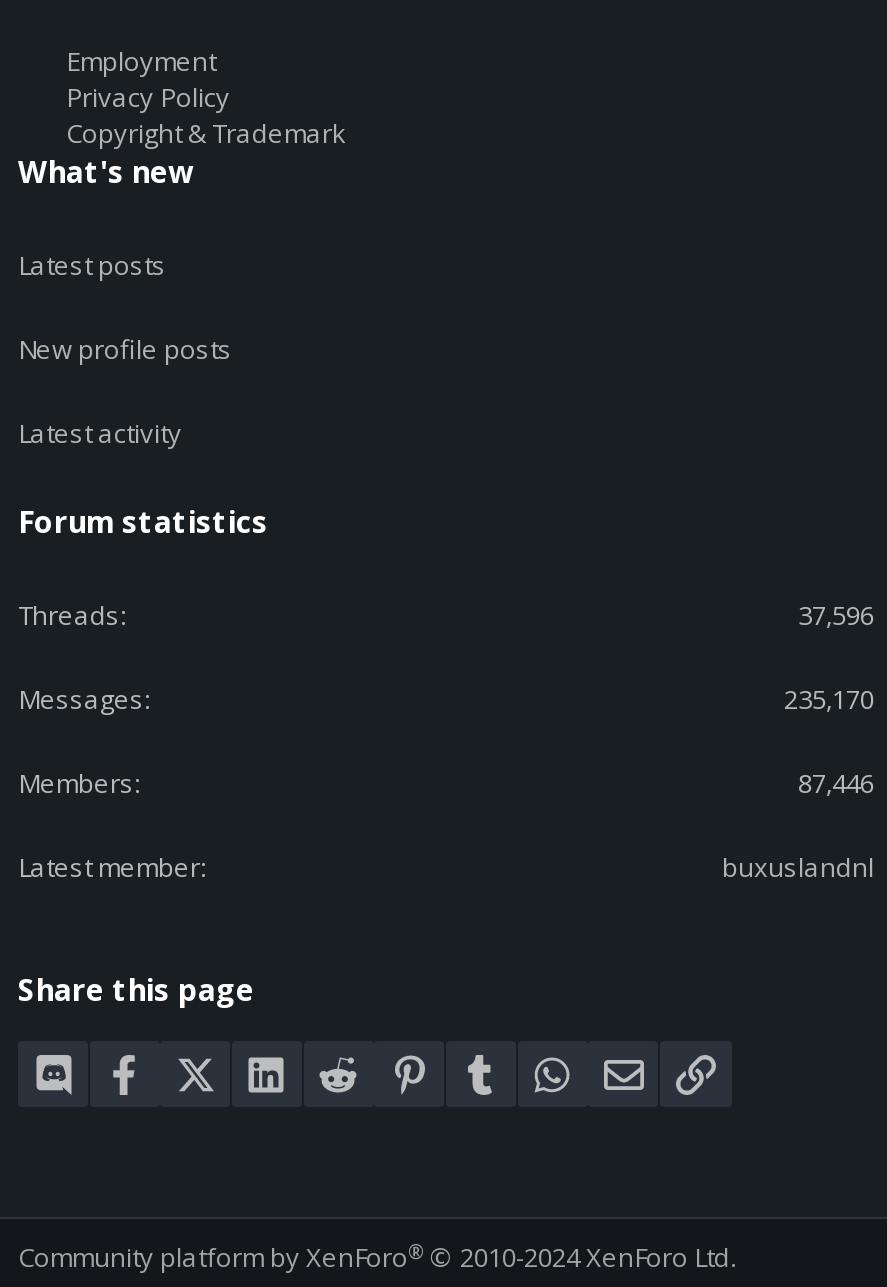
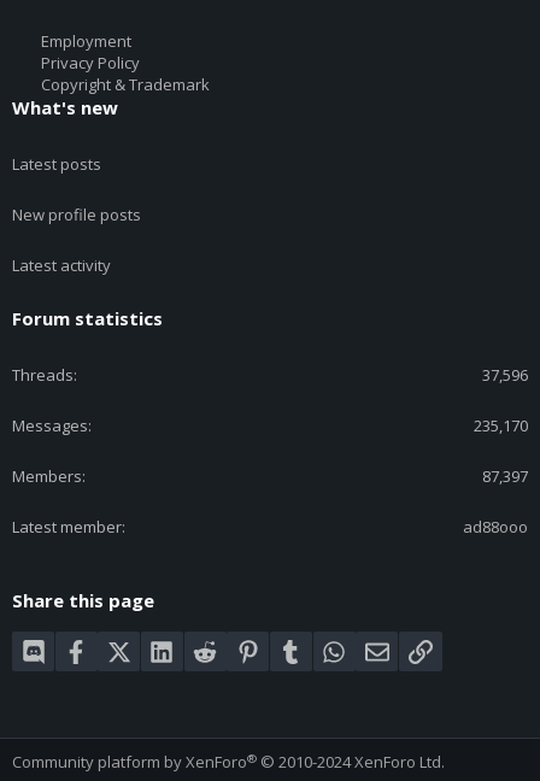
- 87,446
+ 87,397

- buxuslandnl
+ ad88ooo
